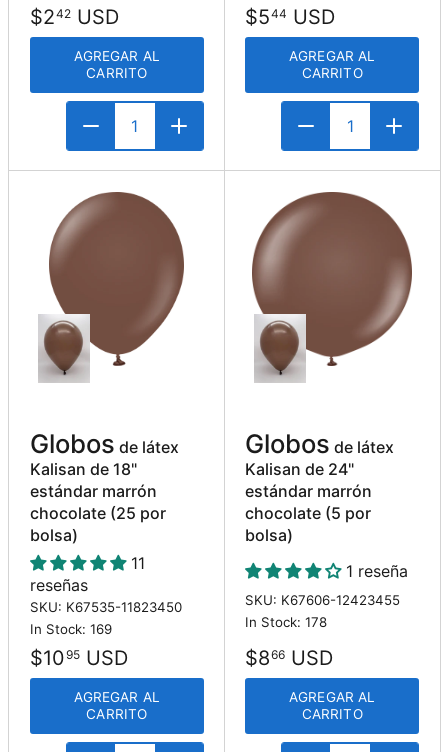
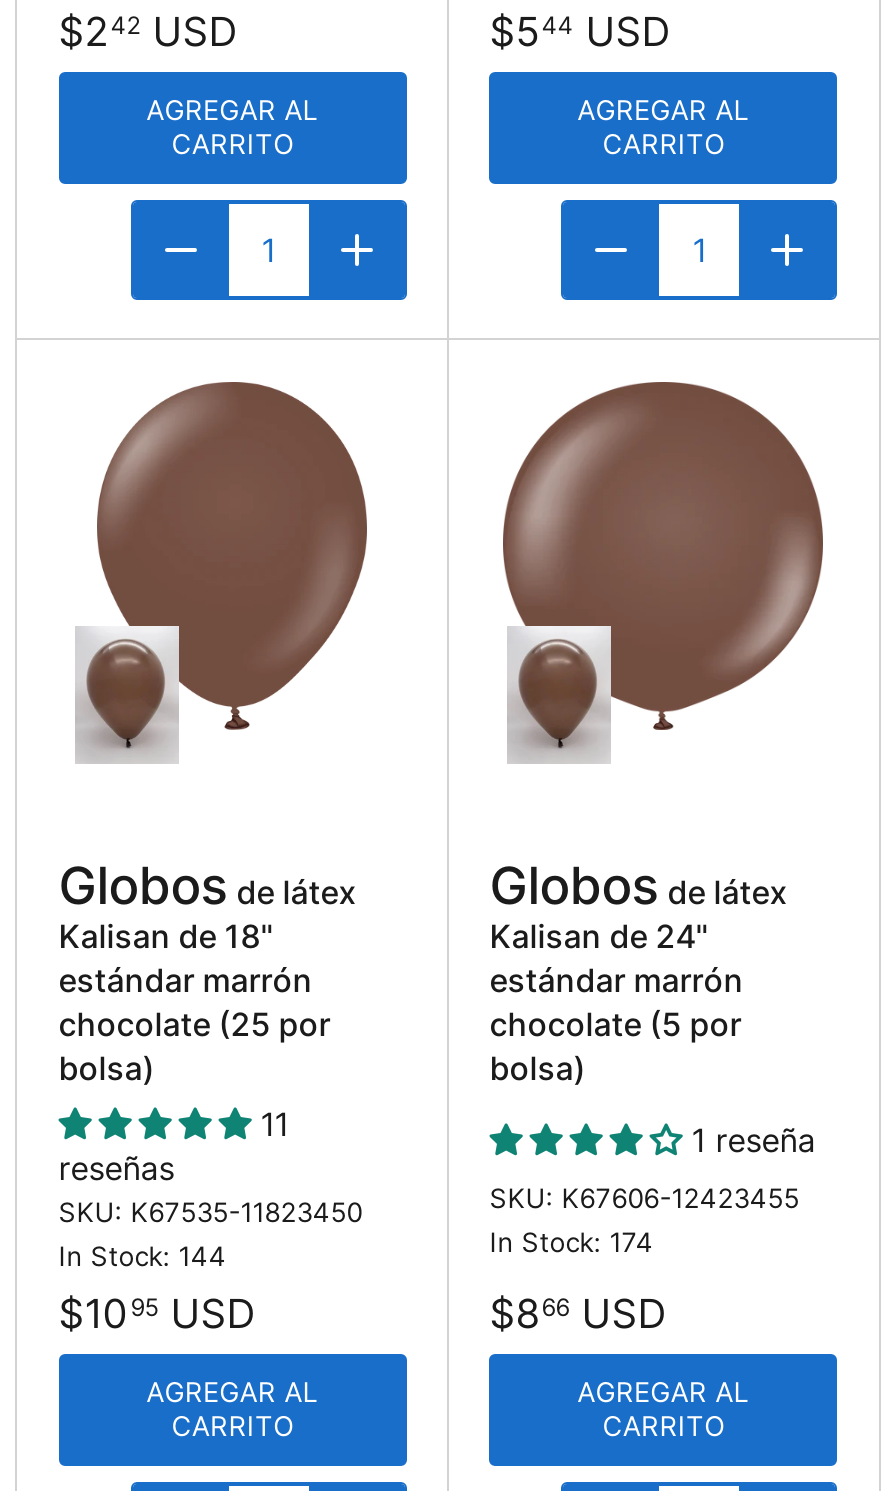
- In Stock: 178
+ In Stock: 174

- In Stock: 169
+ In Stock: 144
